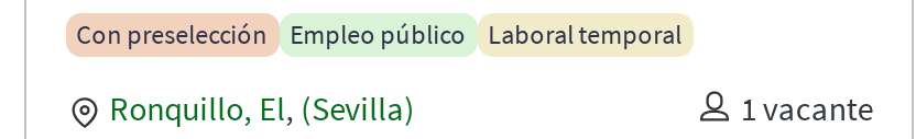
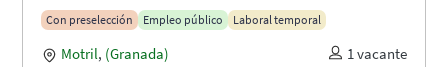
- Ronquillo, El, (Sevilla)
+ Motril, (Granada)
